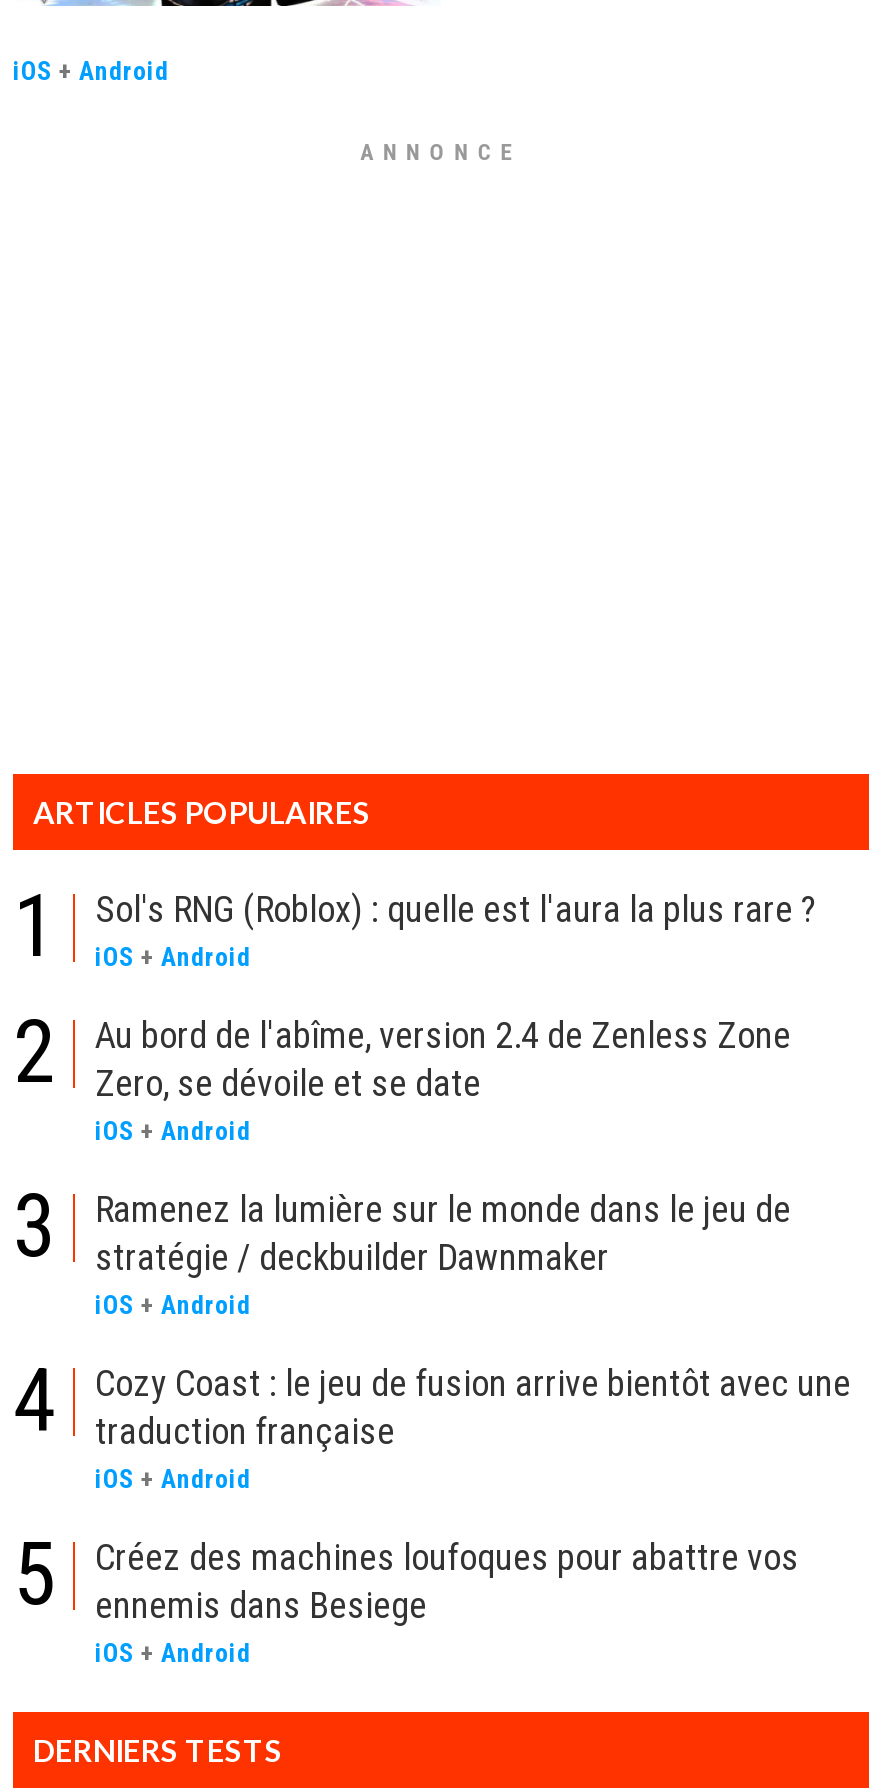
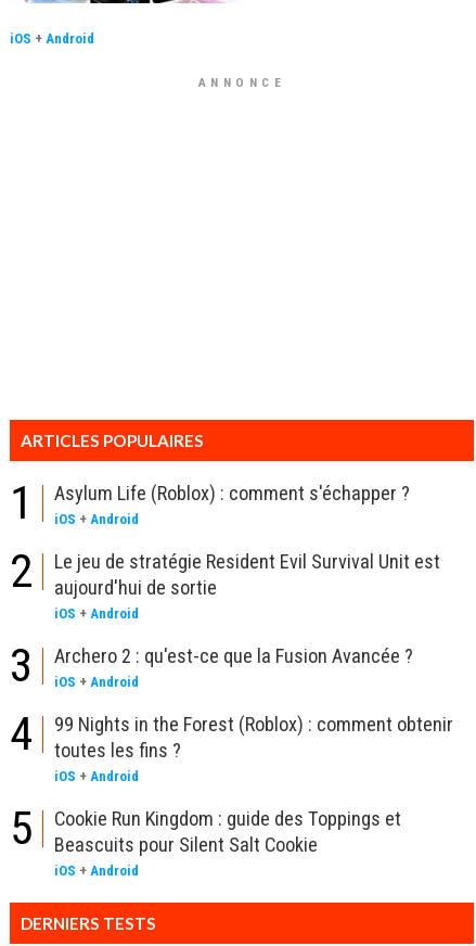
- Sol's RNG (Roblox) : quelle est l'aura la plus rare ?
+ Asylum Life (Roblox) : comment s'échapper ?

- Au bord de l'abîme, version 2.4 de Zenless Zone
- Zero, se dévoile et se date
+ Le jeu de stratégie Resident Evil Survival Unit est
+ aujourd'hui de sortie

- Ramenez la lumière sur le monde dans le jeu de
- stratégie / deckbuilder Dawnmaker
+ Archero 2 : qu'est-ce que la Fusion Avancée ?

- Cozy Coast : le jeu de fusion arrive bientôt avec une
- traduction française
+ 99 Nights in the Forest (Roblox) : comment obtenir
+ toutes les fins ?

- Créez des machines loufoques pour abattre vos
- ennemis dans Besiege
+ Cookie Run Kingdom : guide des Toppings et
+ Beascuits pour Silent Salt Cookie
